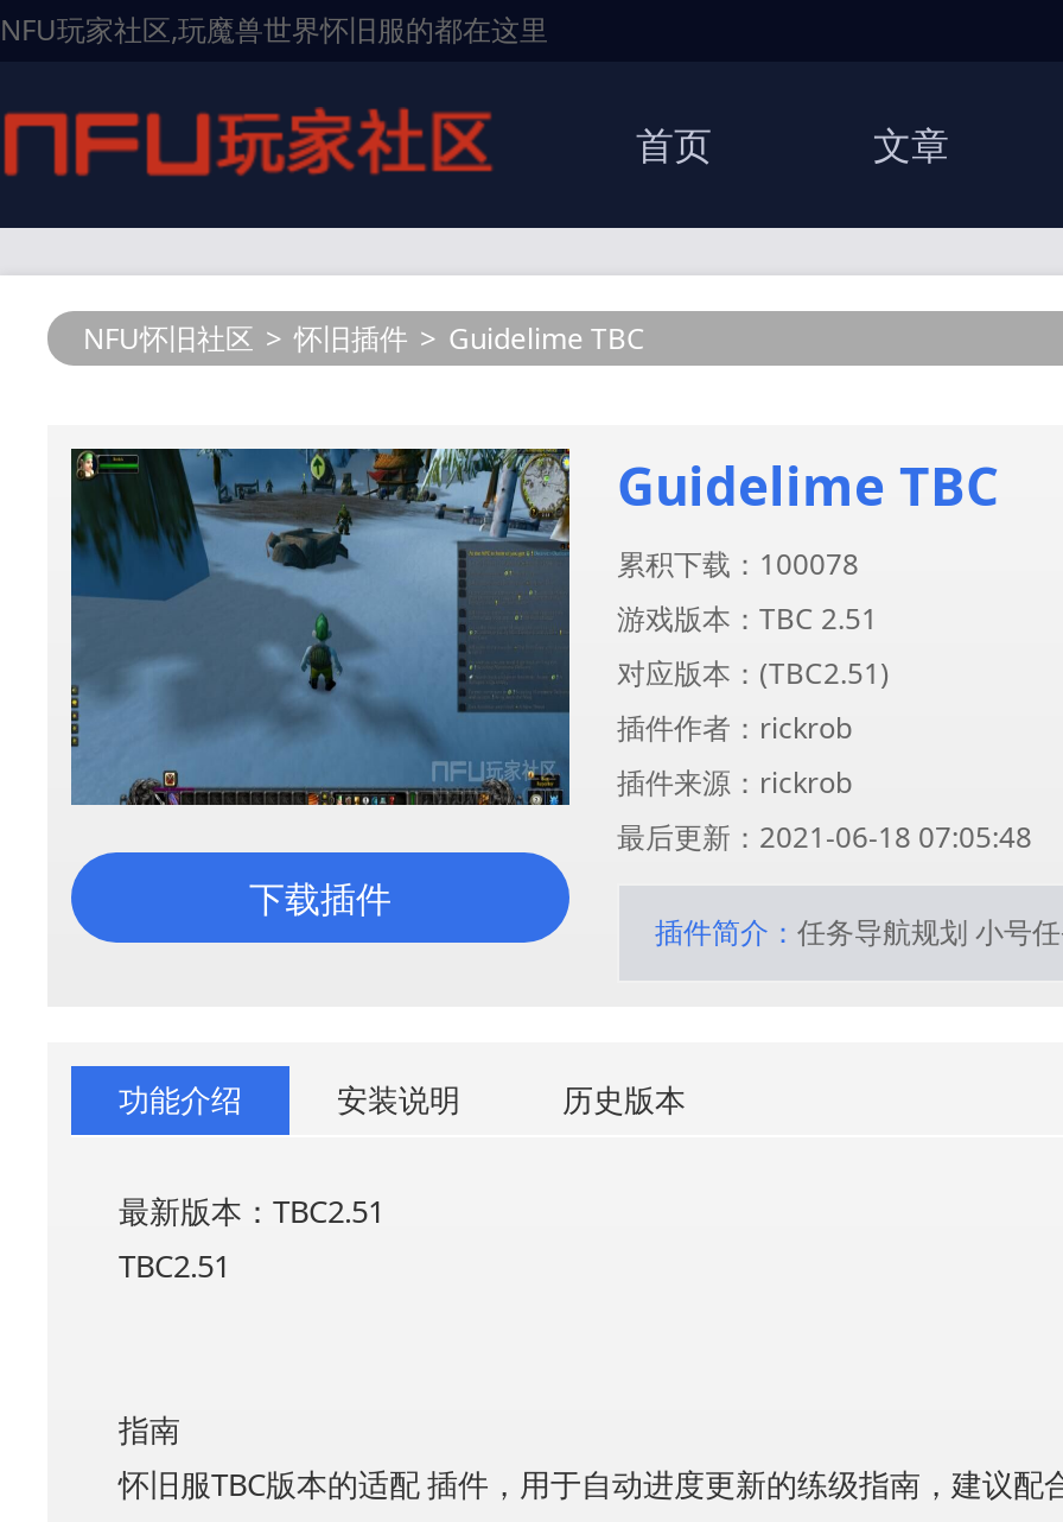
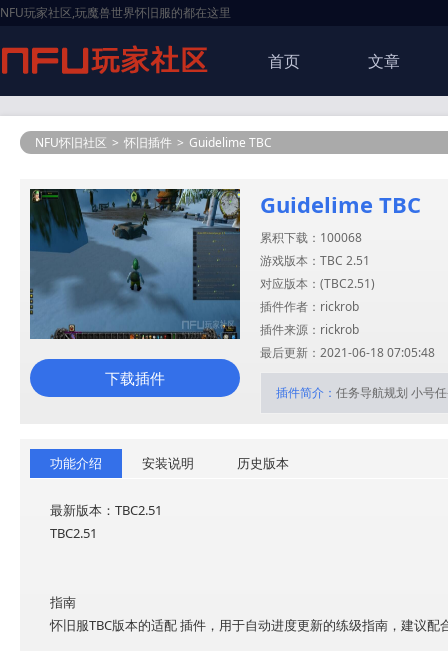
- 累积下载：100078
+ 累积下载：100068
